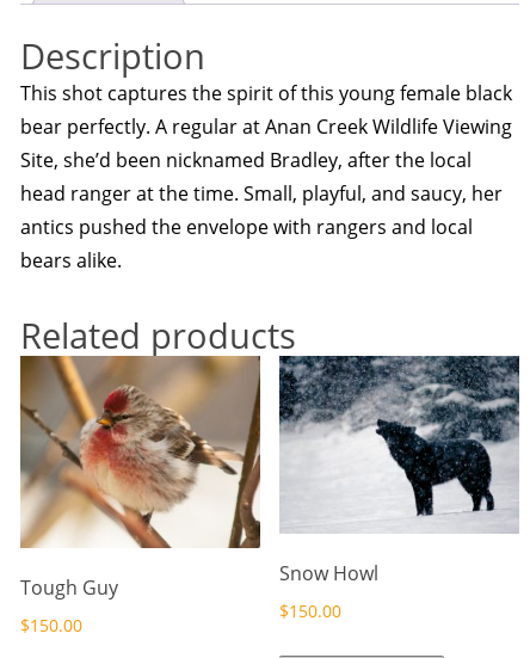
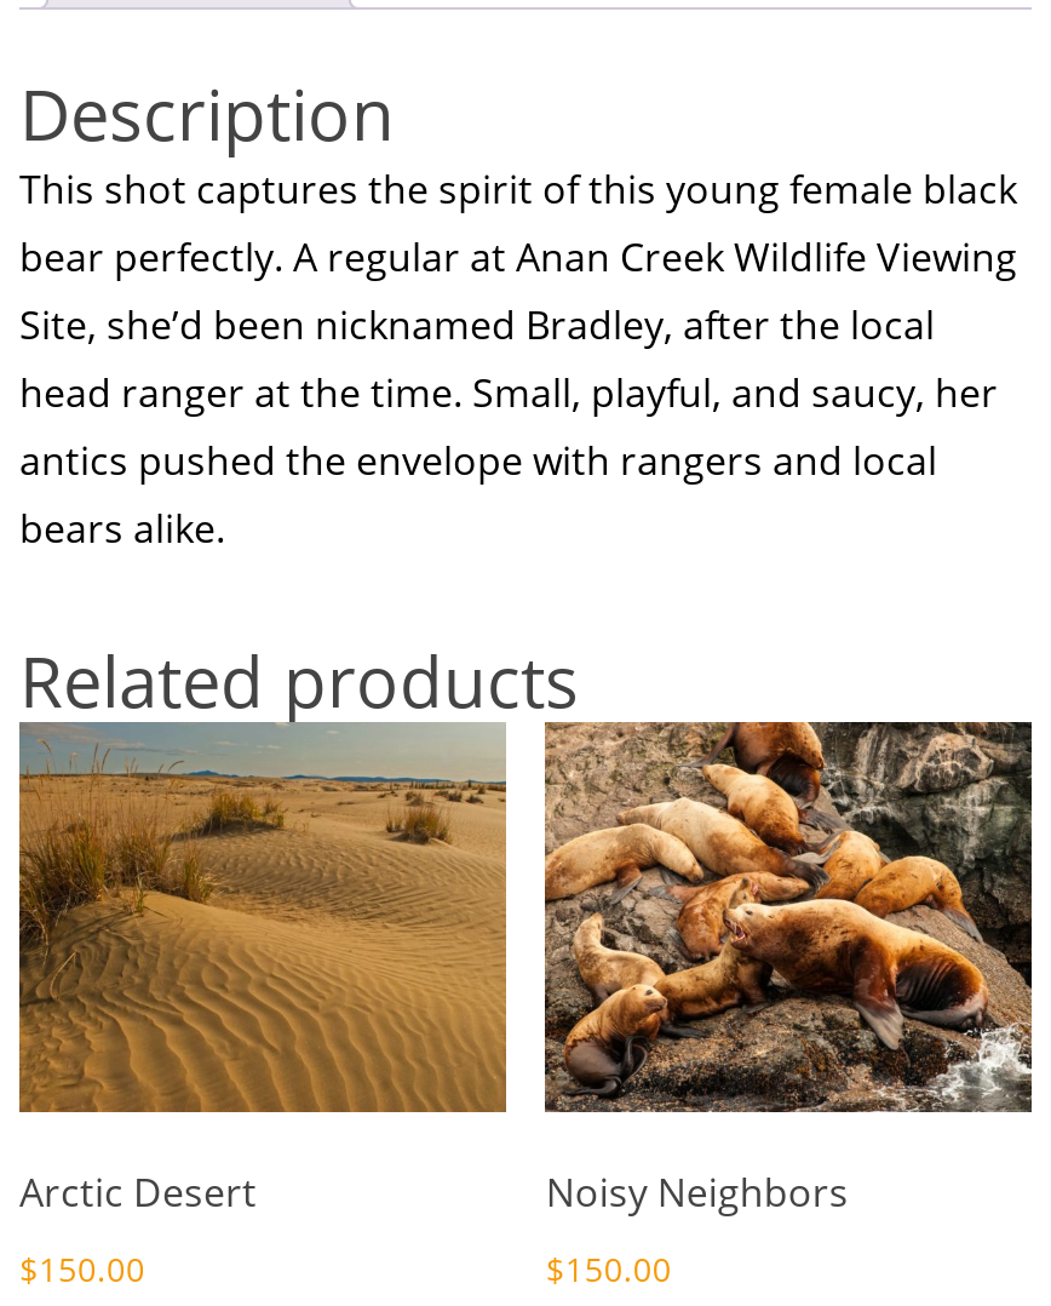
- [image]
- Snow Howl
+ [image]
+ Noisy Neighbors

- [image]
- Tough Guy
+ [image]
+ Arctic Desert
